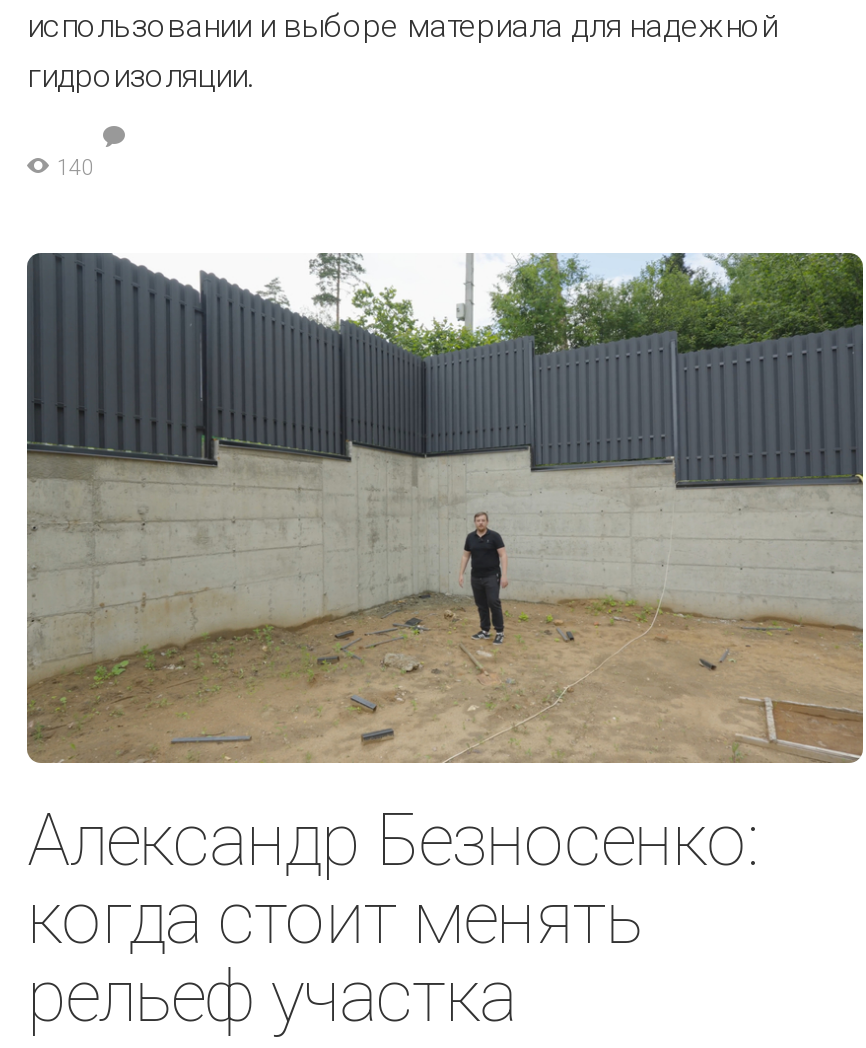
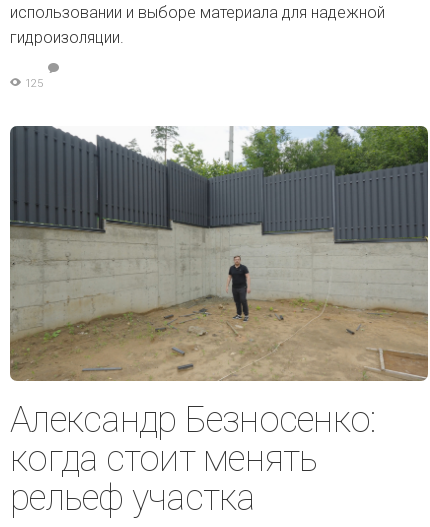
- 140
+ 125
